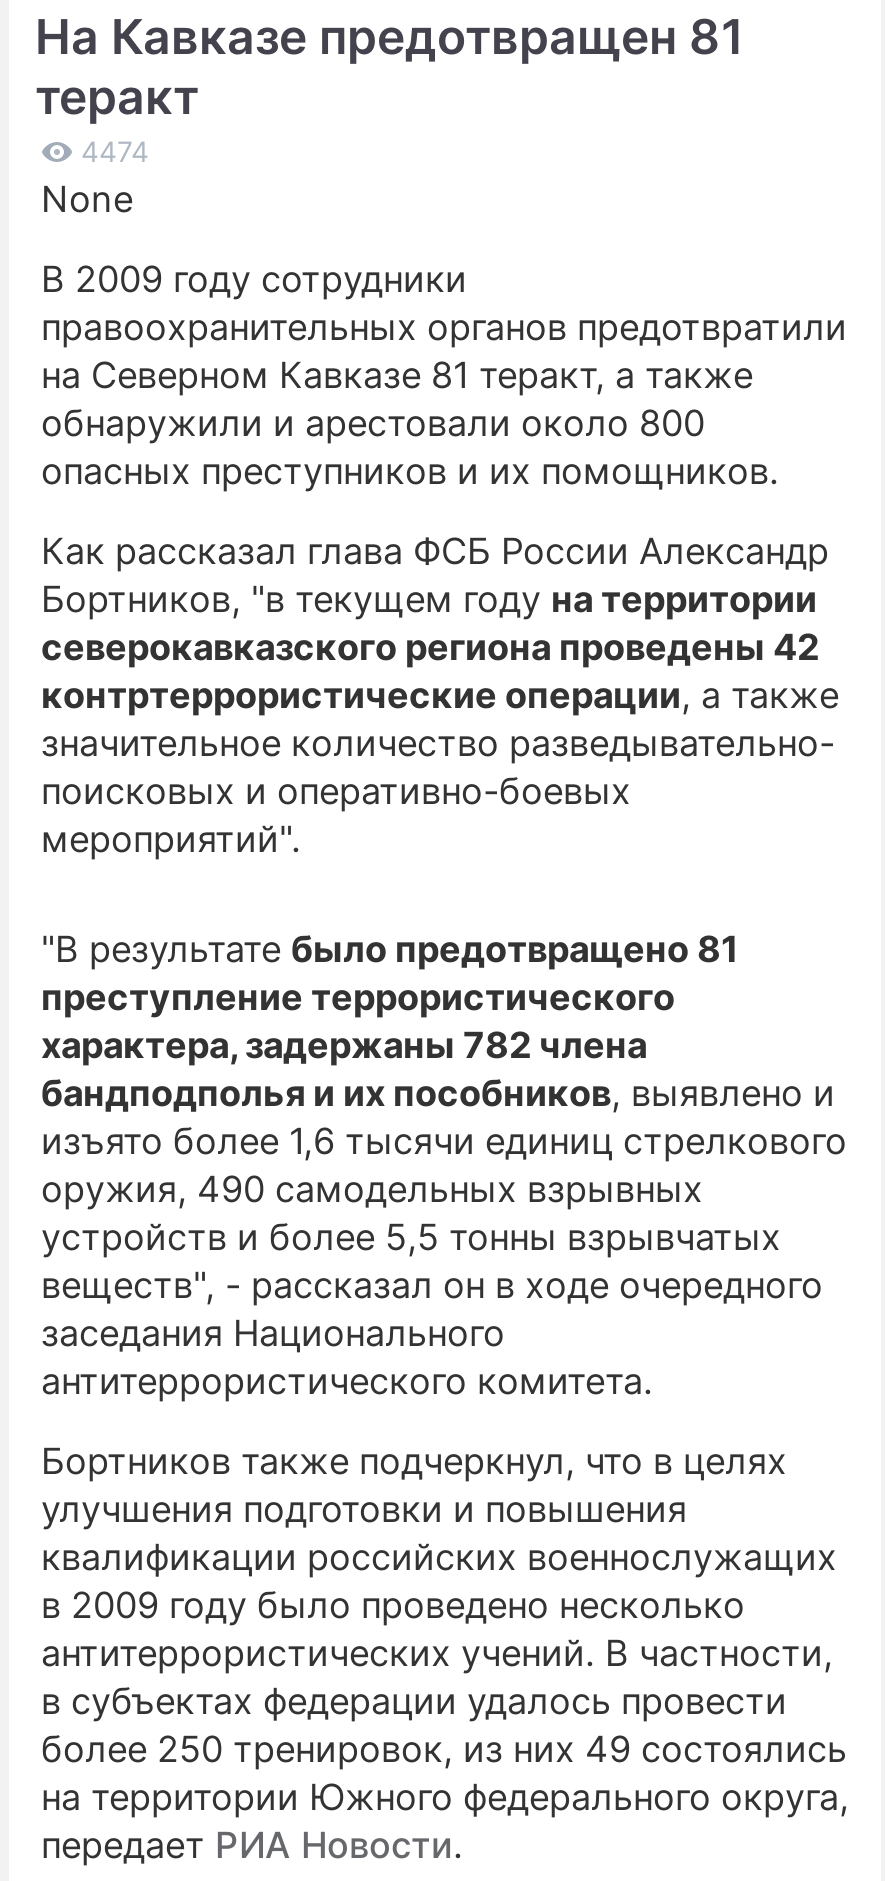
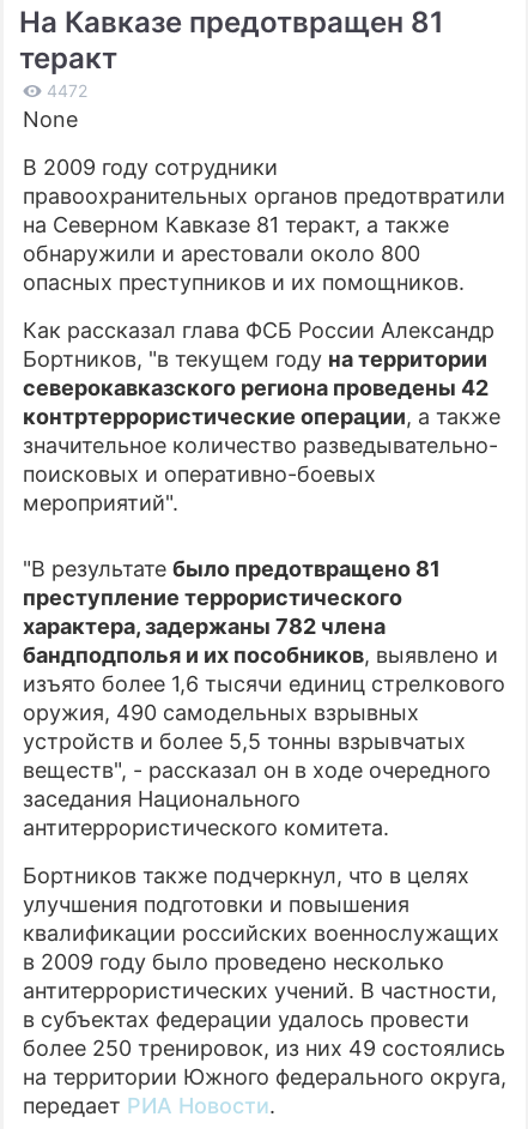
- 4474
+ 4472
